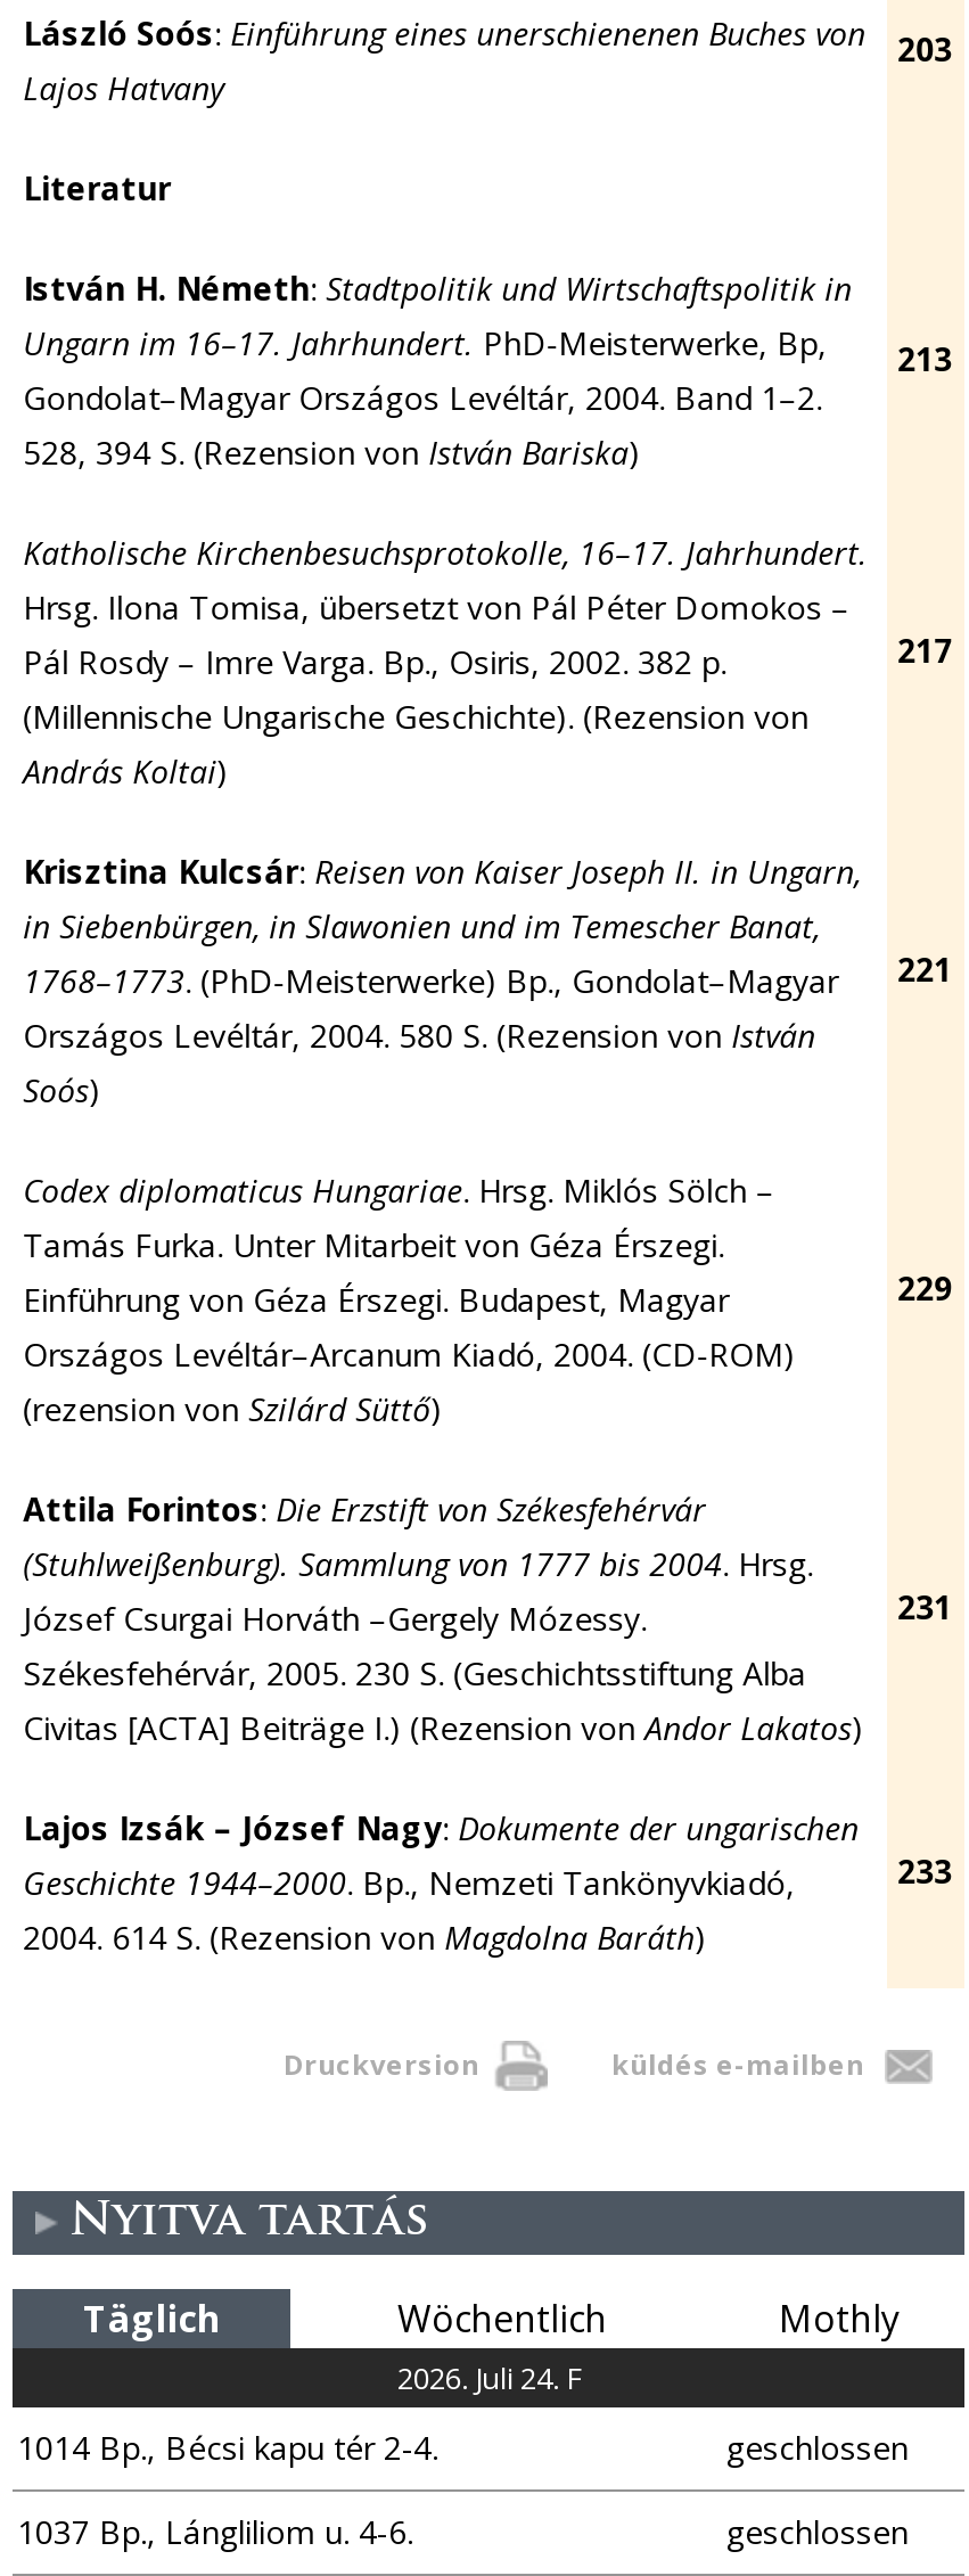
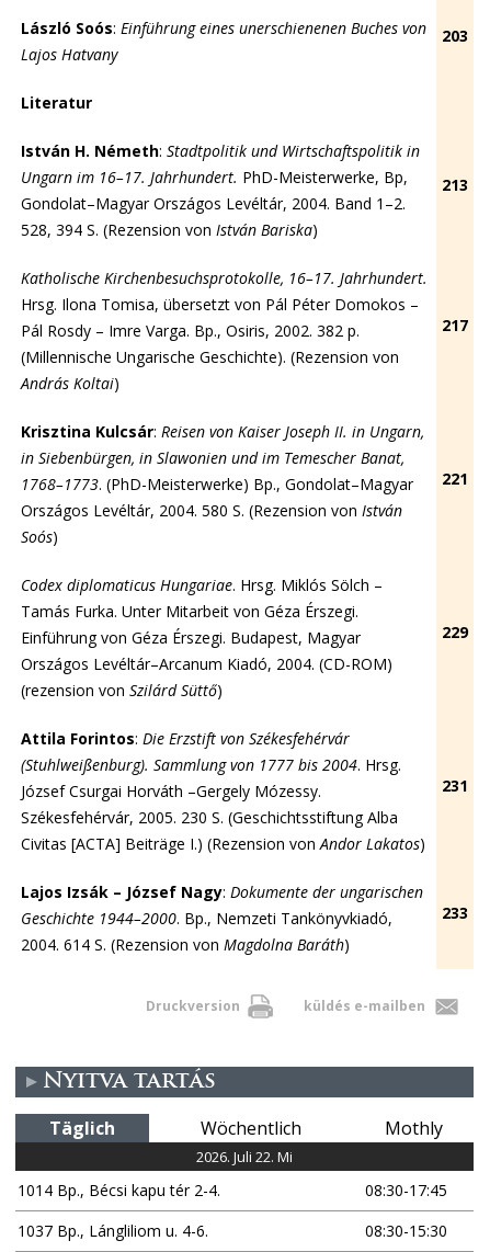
- 2026. Juli 24. F
+ 2026. Juli 22. Mi

- geschlossen
+ 08:30-17:45

- geschlossen
+ 08:30-15:30
